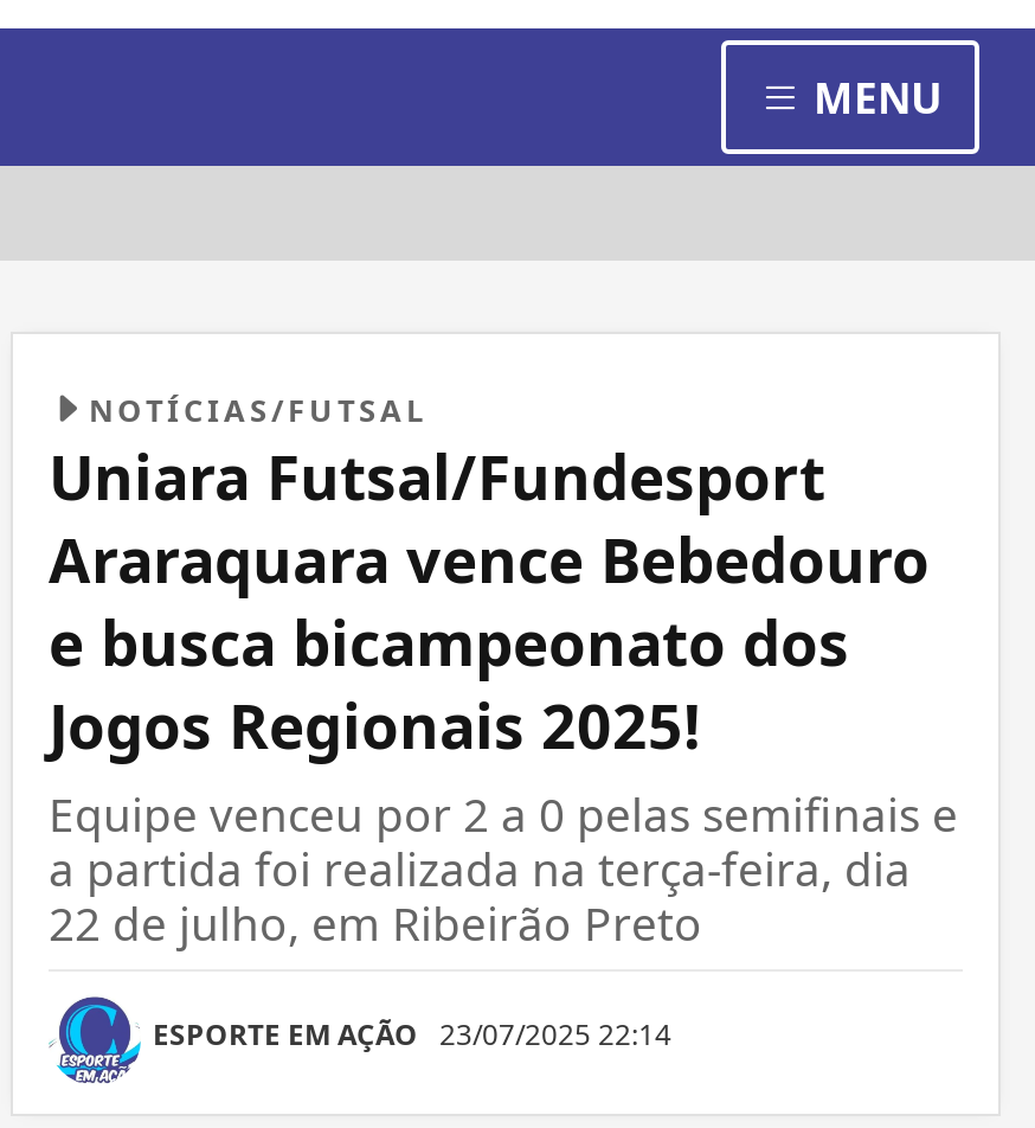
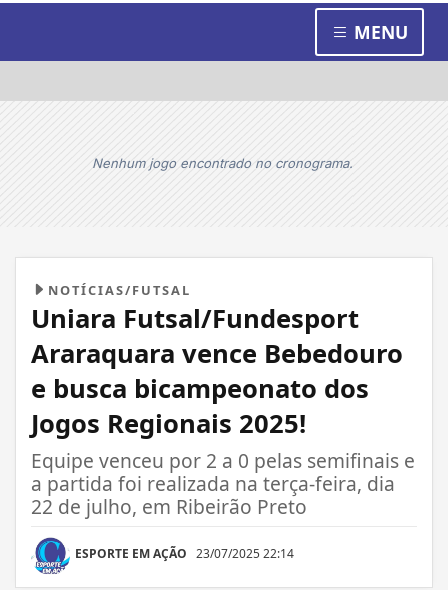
+ Nenhum jogo encontrado no cronograma.
